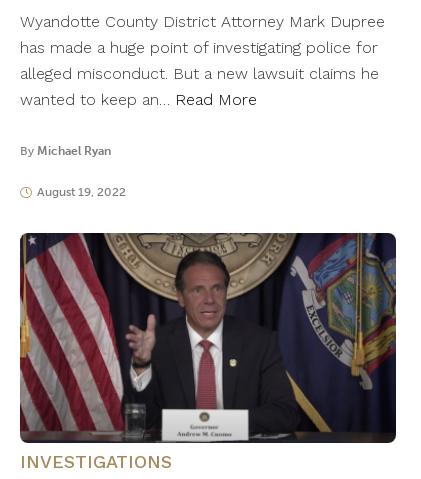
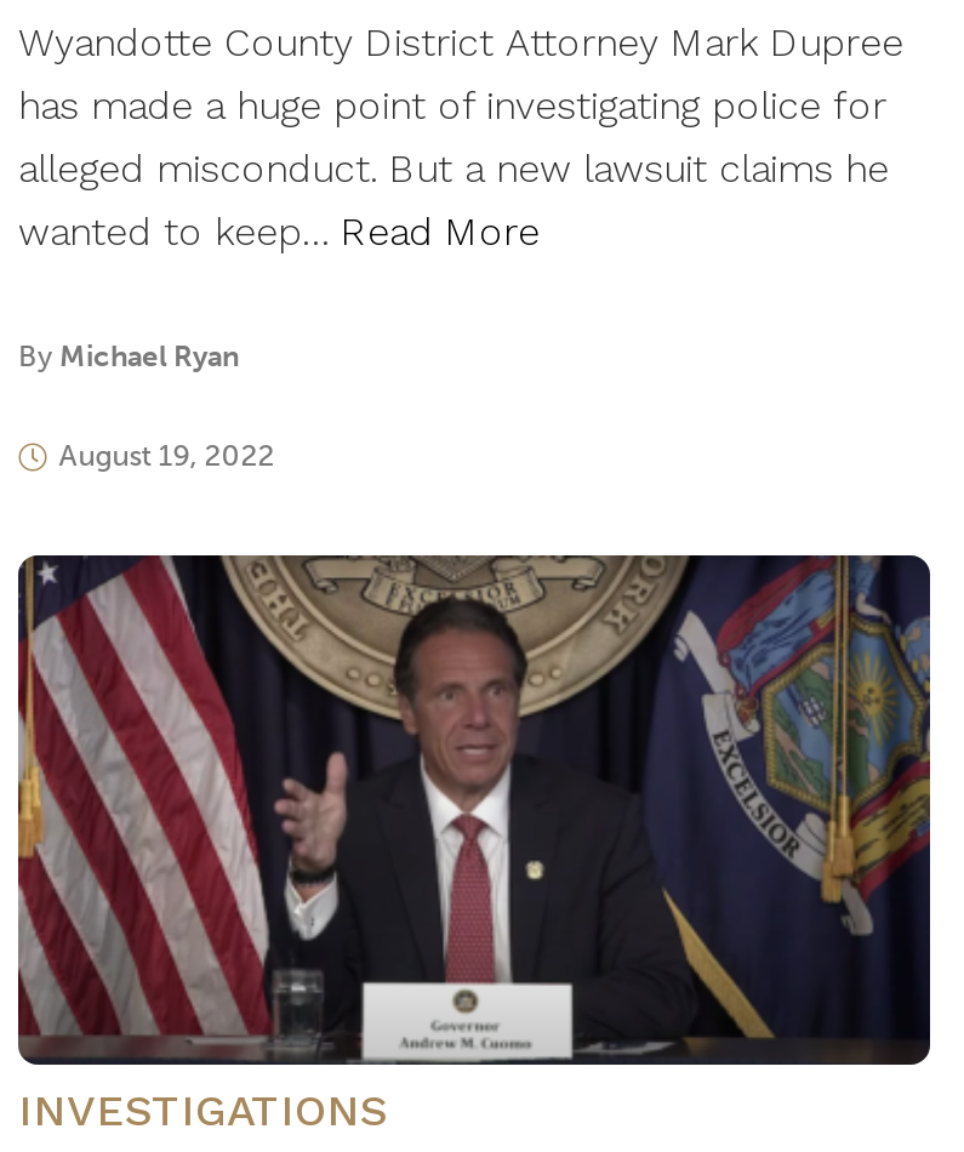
- wanted to keep an… Read More
+ wanted to keep… Read More
